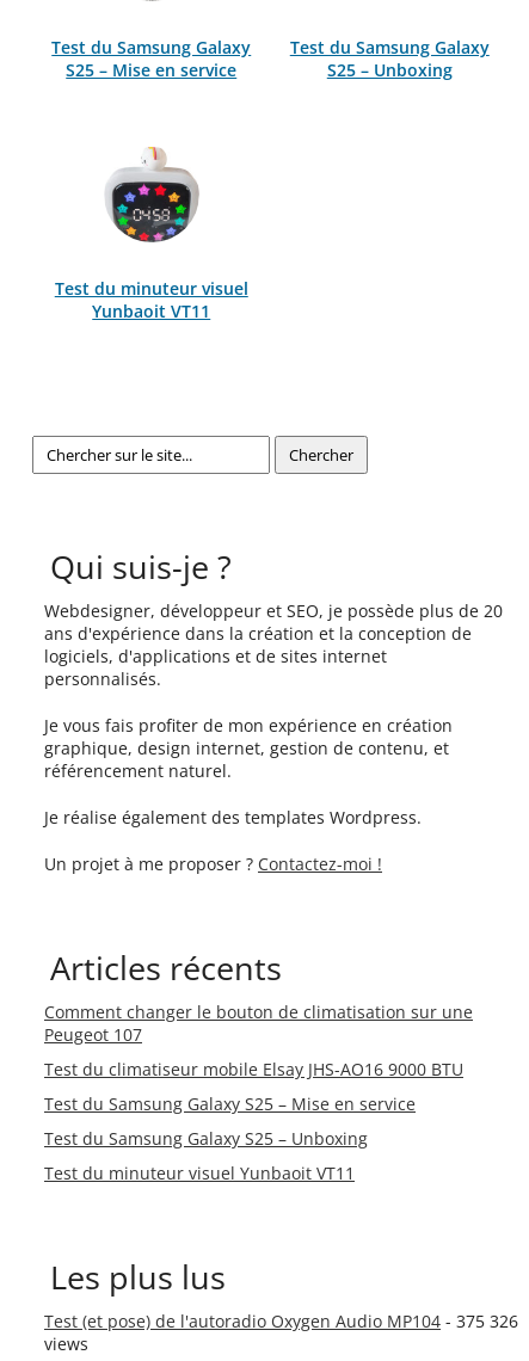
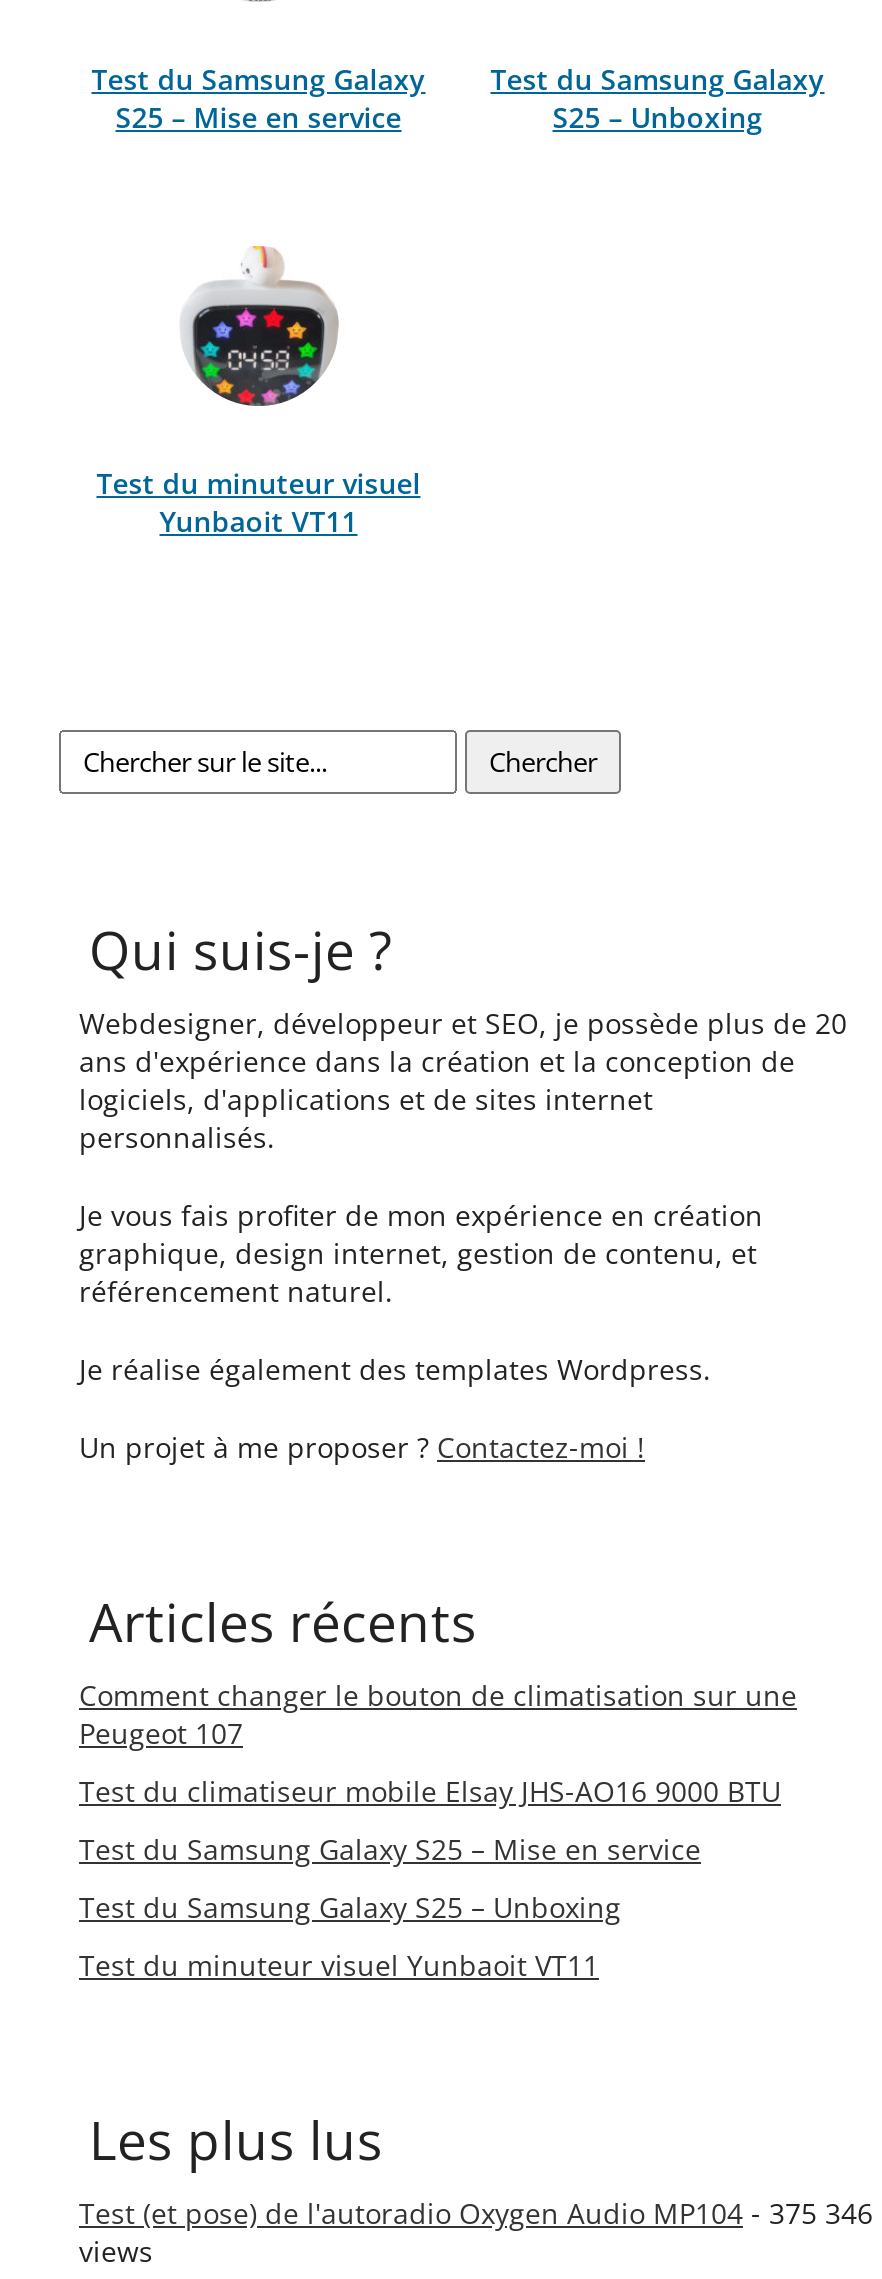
- Test (et pose) de l'autoradio Oxygen Audio MP104 - 375 326
+ Test (et pose) de l'autoradio Oxygen Audio MP104 - 375 346
